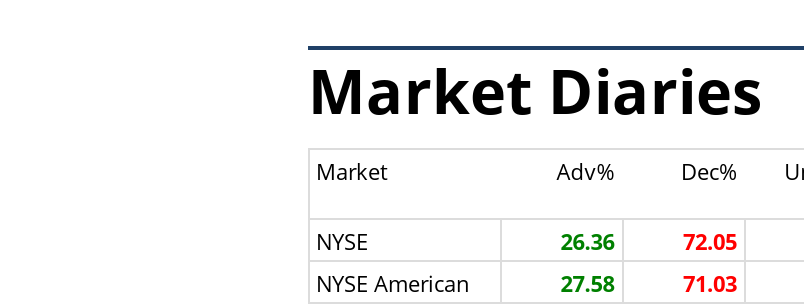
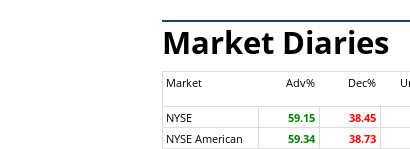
- 26.36
+ 59.15

- 72.05
+ 38.45

- 27.58
+ 59.34

- 71.03
+ 38.73
